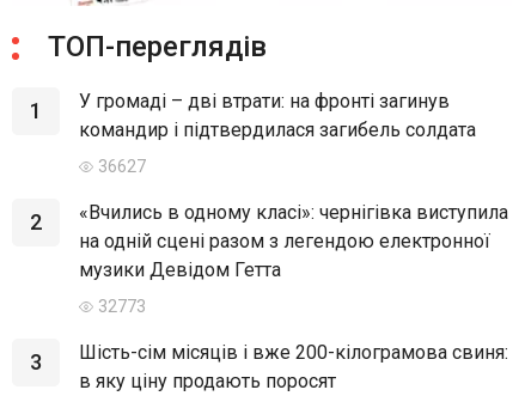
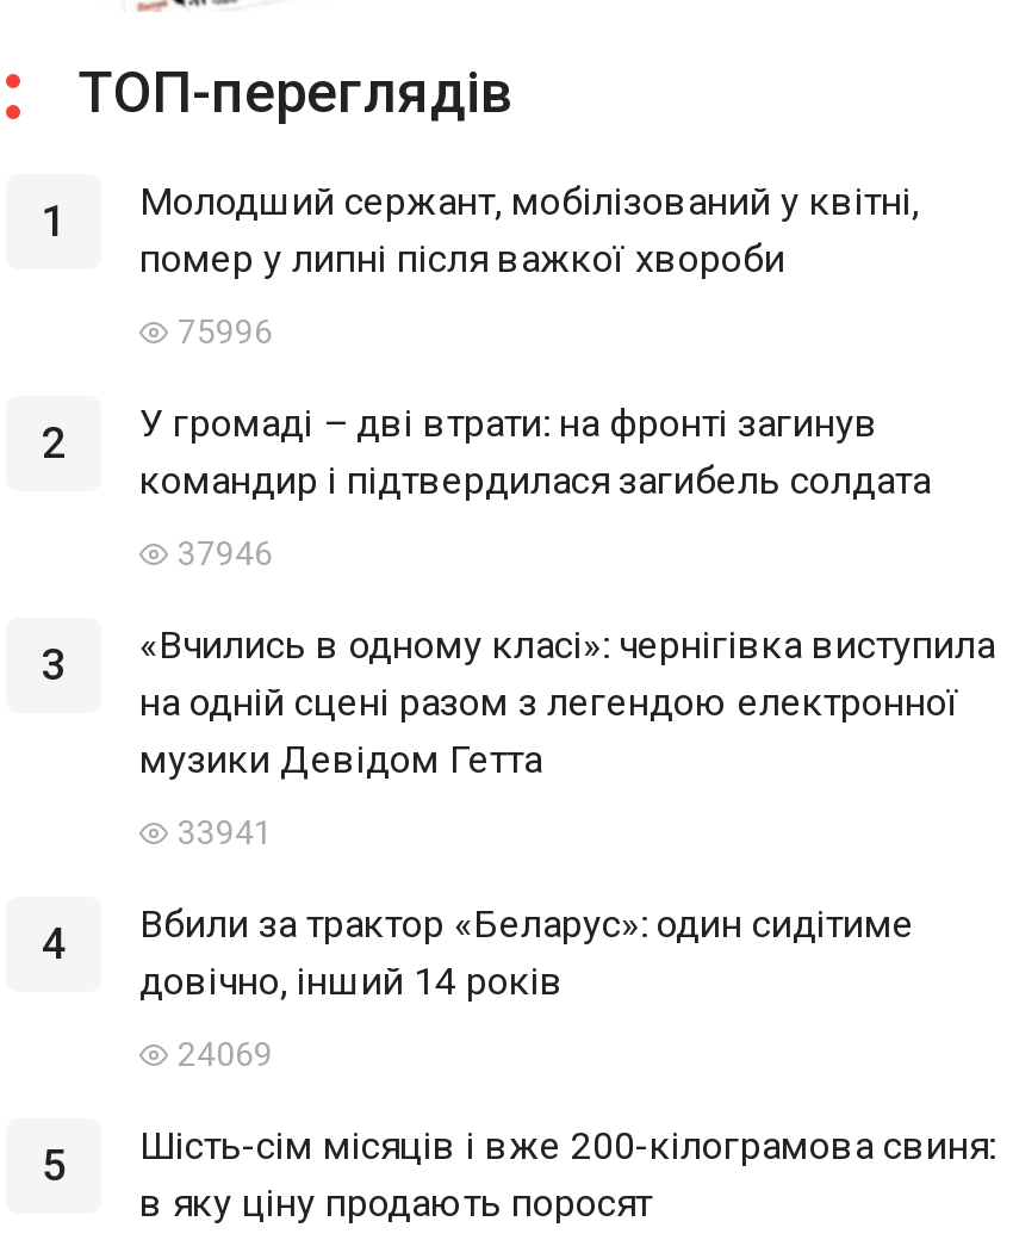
+ Молодший сержант, мобілізований у квітні,
+ помер у липні після важкої хвороби
+ 75996
+ 2

- 36627
+ 37946

- 2 «Вчились в одному класі»: чернігівка виступила
+ 3 «Вчились в одному класі»: чернігівка виступила

- 32773
- 3
+ 33941
+ 4
+ Вбили за трактор «Беларус»: один сидітиме
+ довічно, інший 14 років
+ 24069
+ 5
